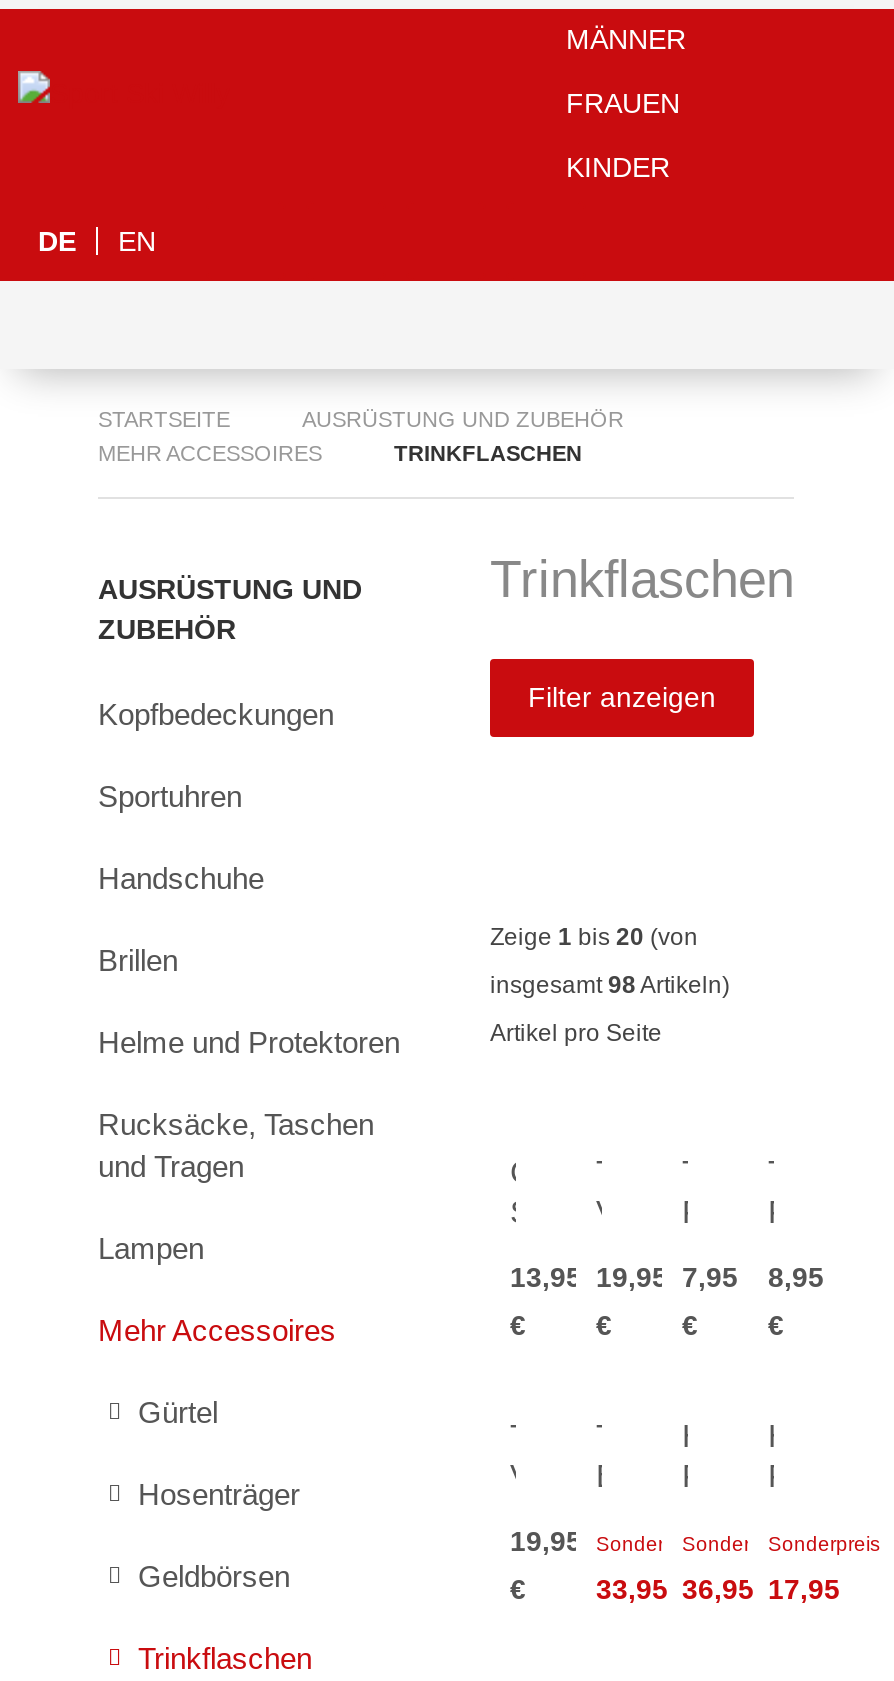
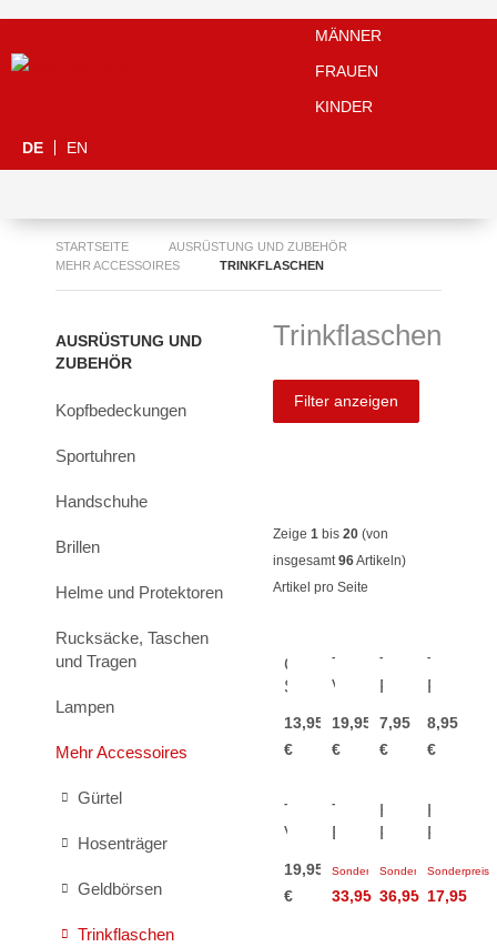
- insgesamt 98 Artikeln)
+ insgesamt 96 Artikeln)
